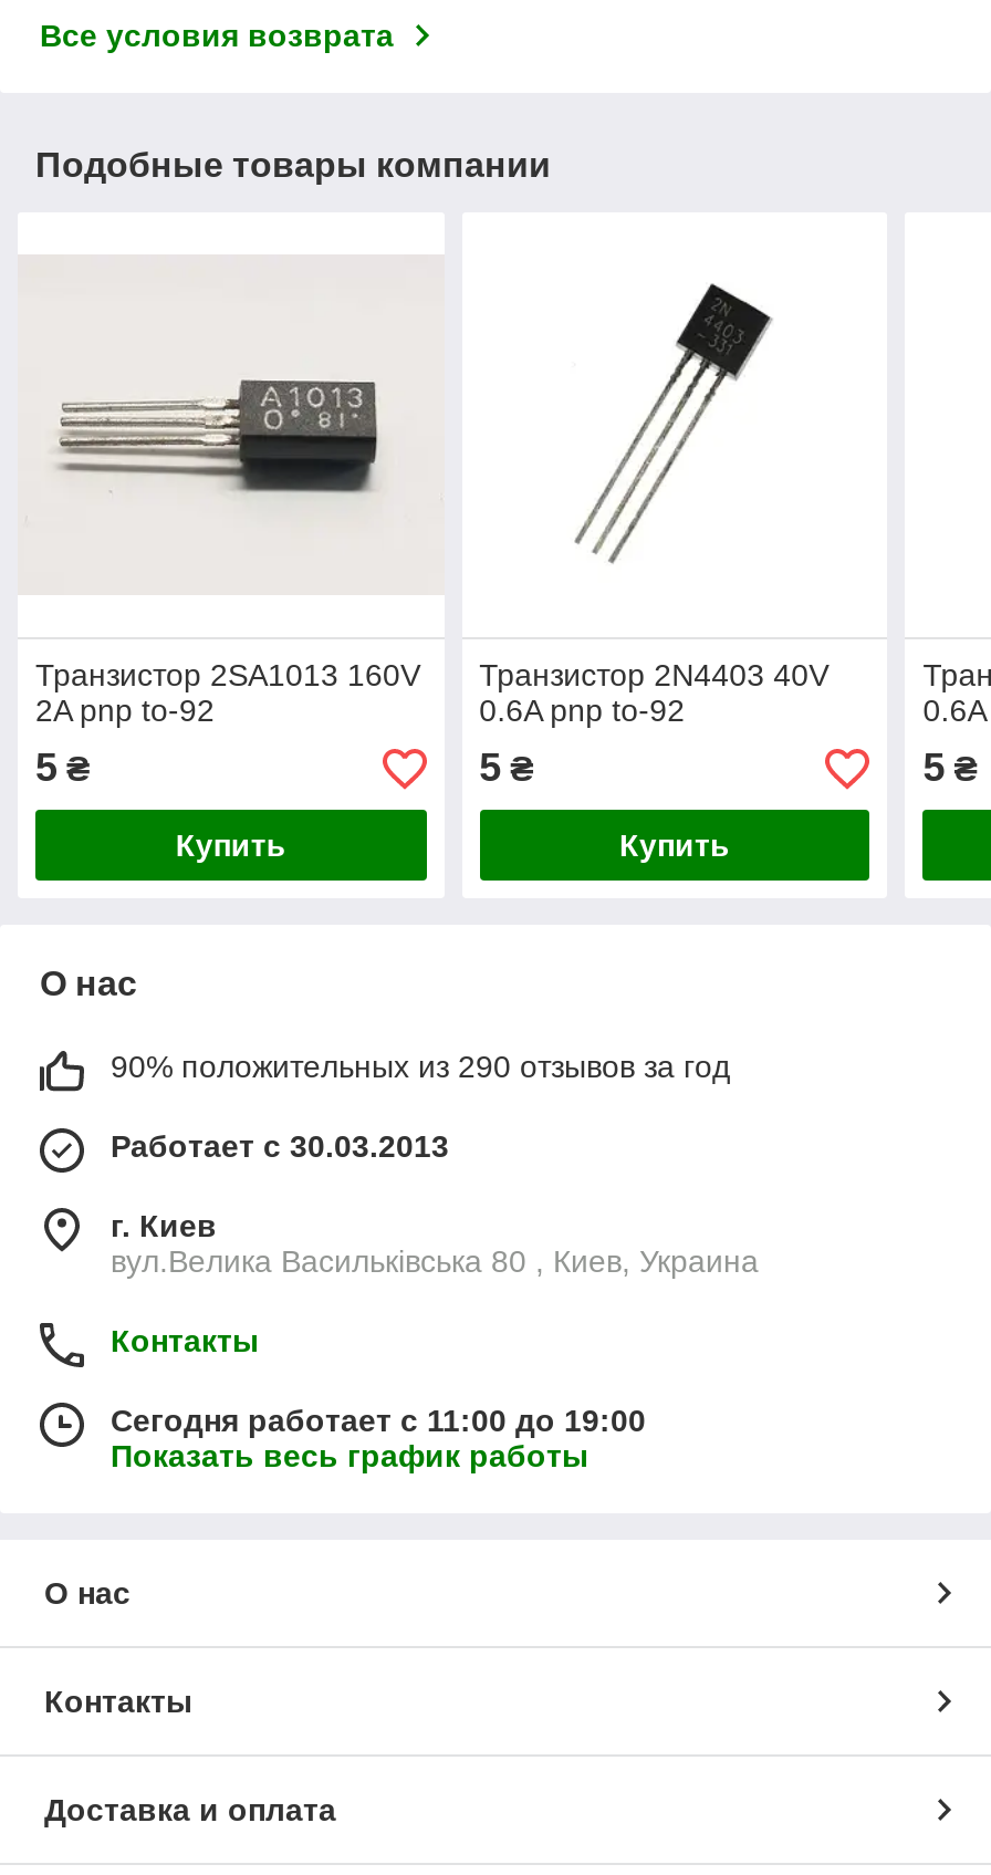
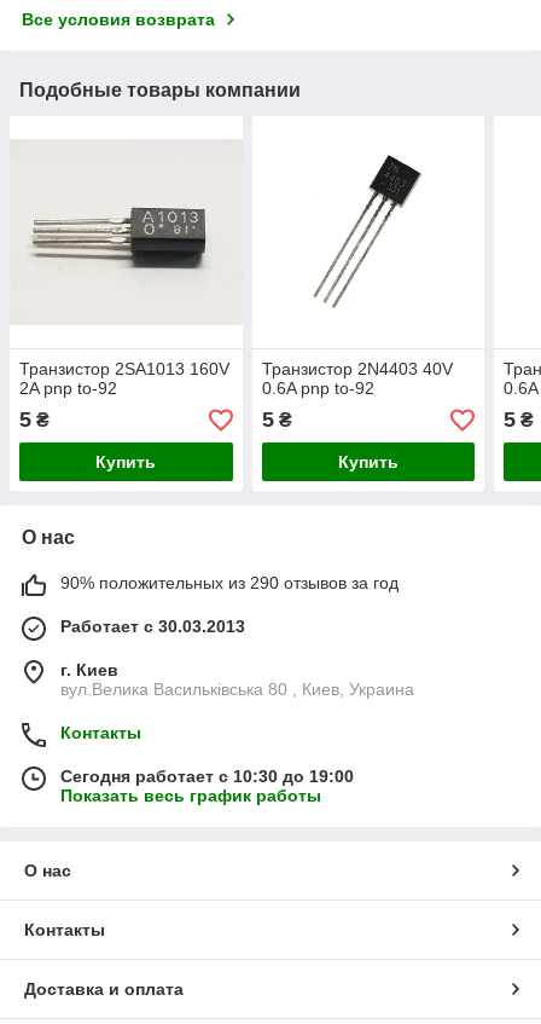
- Сегодня работает с 11:00 до 19:00
+ Сегодня работает с 10:30 до 19:00
